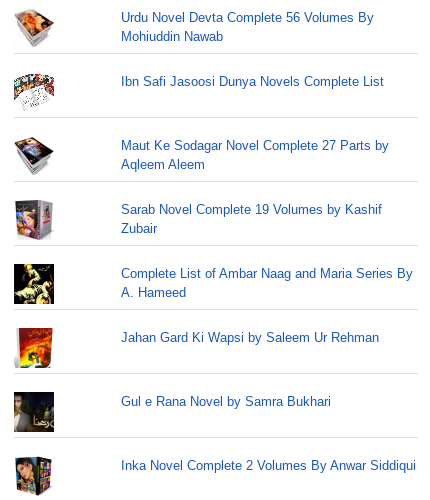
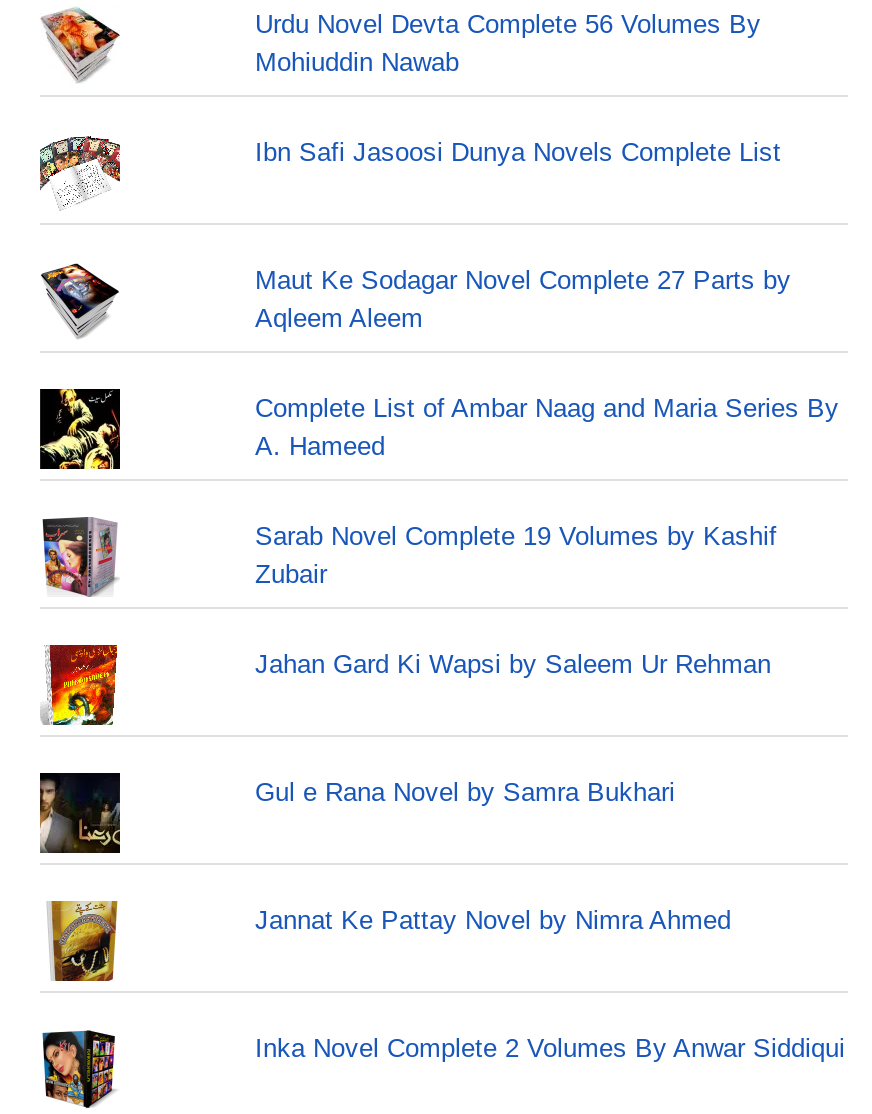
moved up: Complete List of Ambar Naag and Maria Series By | A. Hameed

+ [image]

+ Jannat Ke Pattay Novel by Nimra Ahmed
